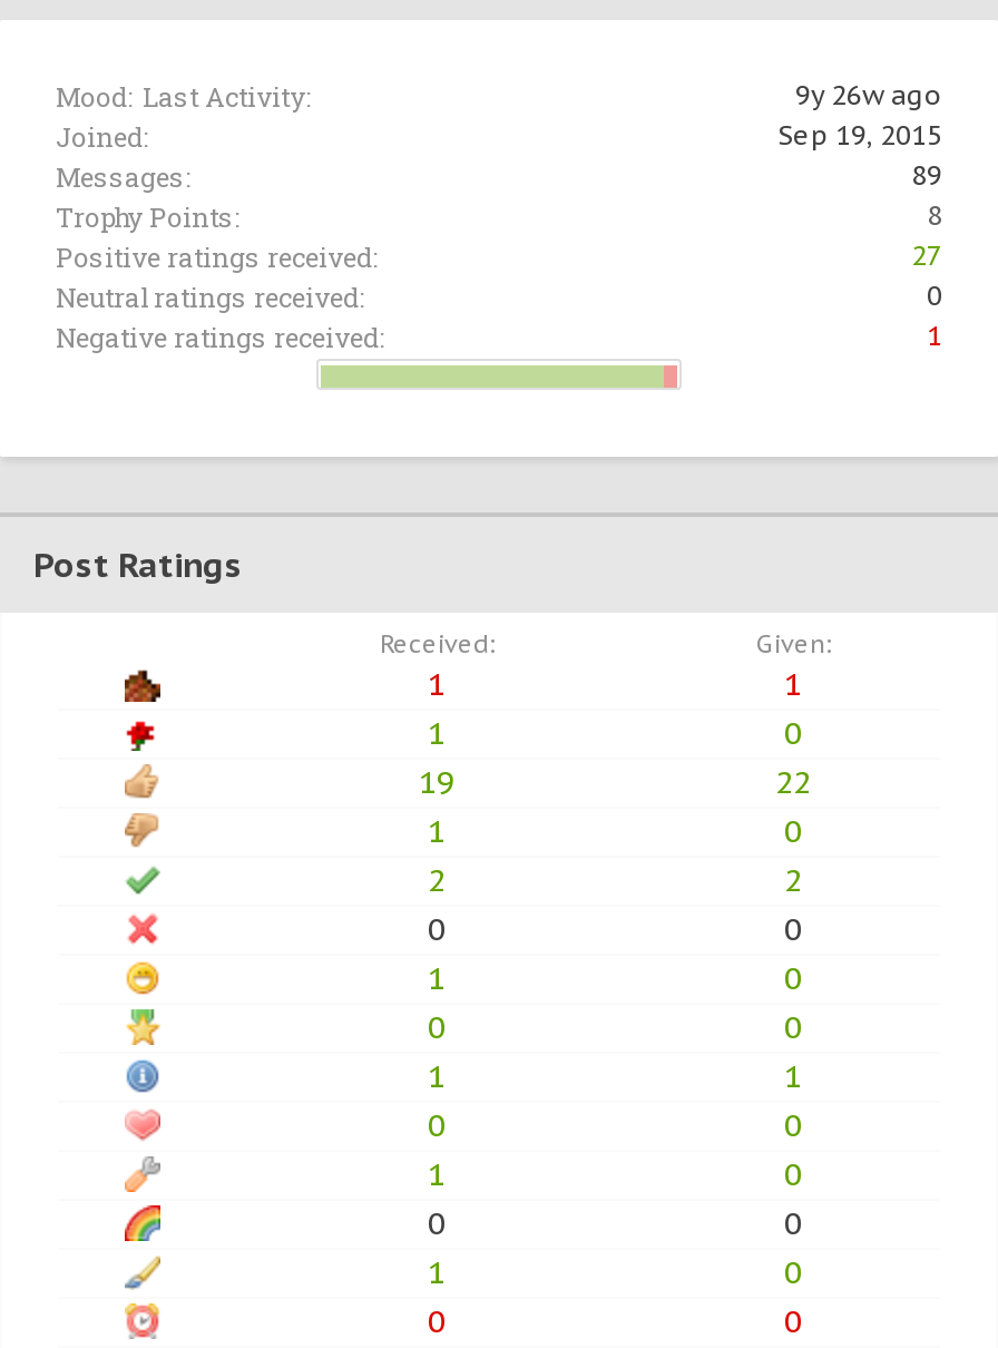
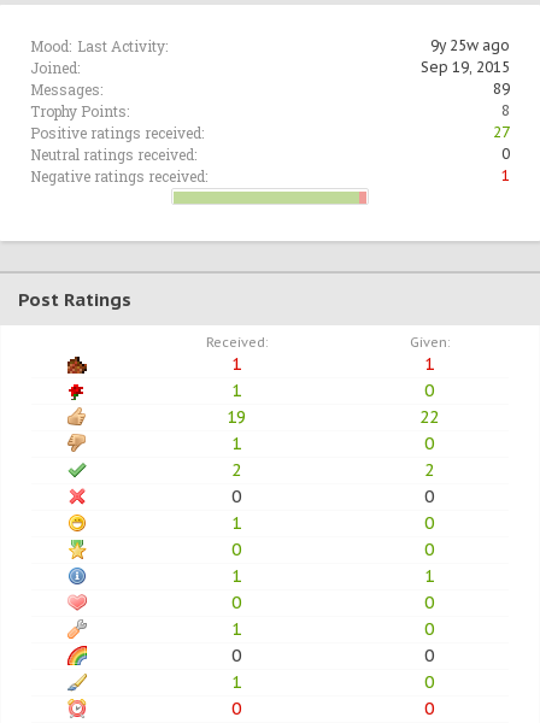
- 9y 26w ago
+ 9y 25w ago
